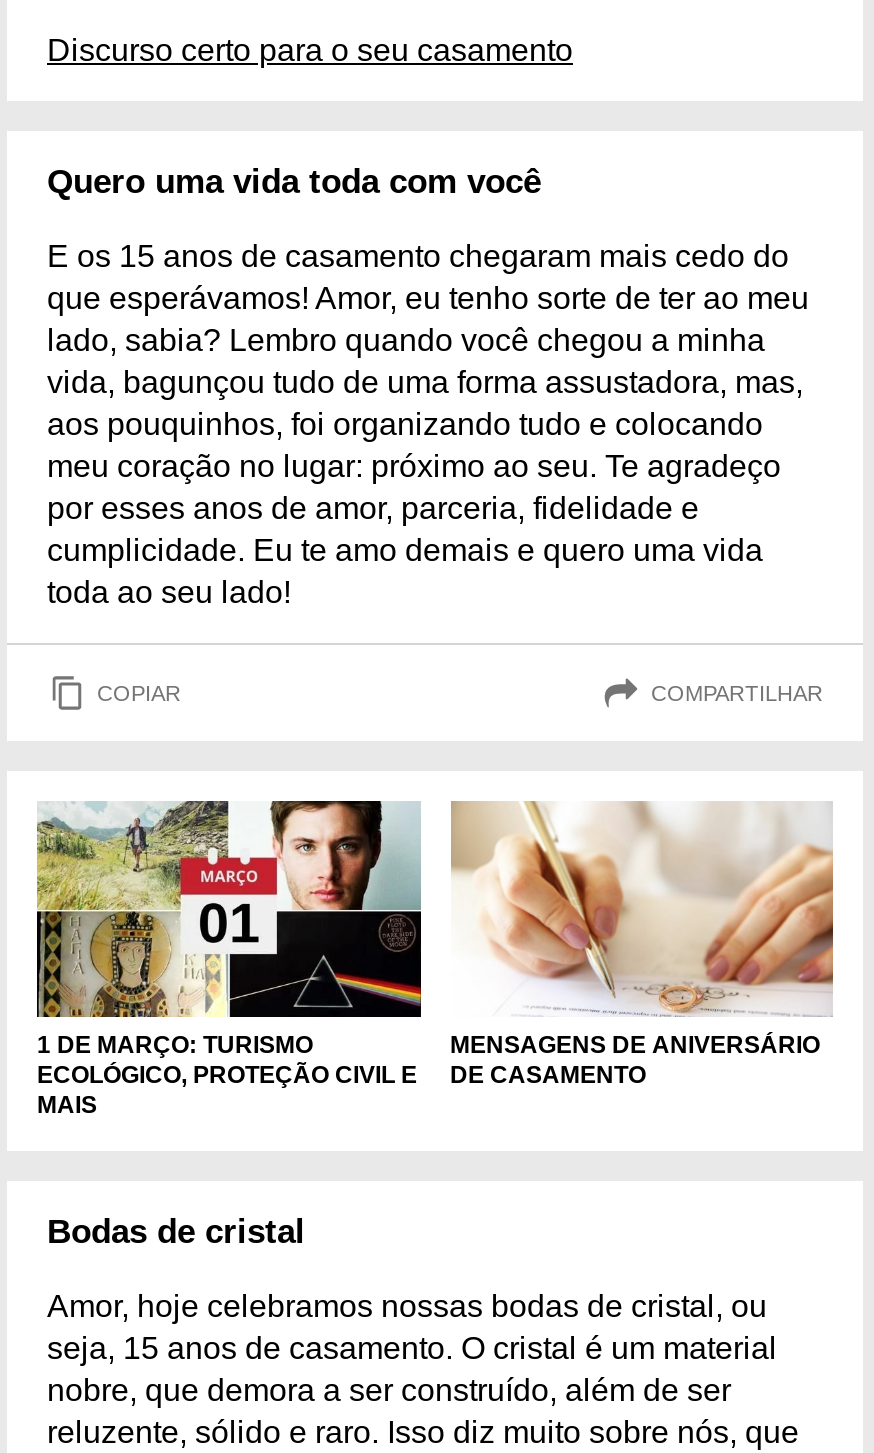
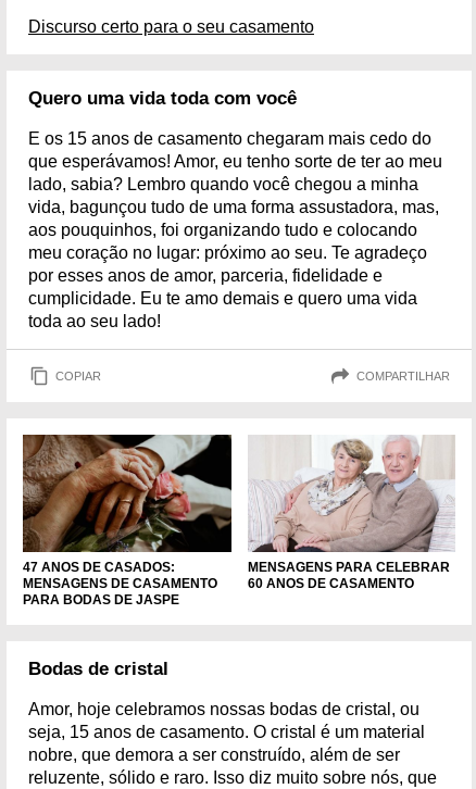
- [image]
- 1 DE MARÇO: TURISMO
- ECOLÓGICO, PROTEÇÃO CIVIL E
- MAIS
+ [image]
+ 47 ANOS DE CASADOS:
+ MENSAGENS DE CASAMENTO
+ PARA BODAS DE JASPE

- [image]
- MENSAGENS DE ANIVERSÁRIO
- DE CASAMENTO
+ [image]
+ MENSAGENS PARA CELEBRAR
+ 60 ANOS DE CASAMENTO
